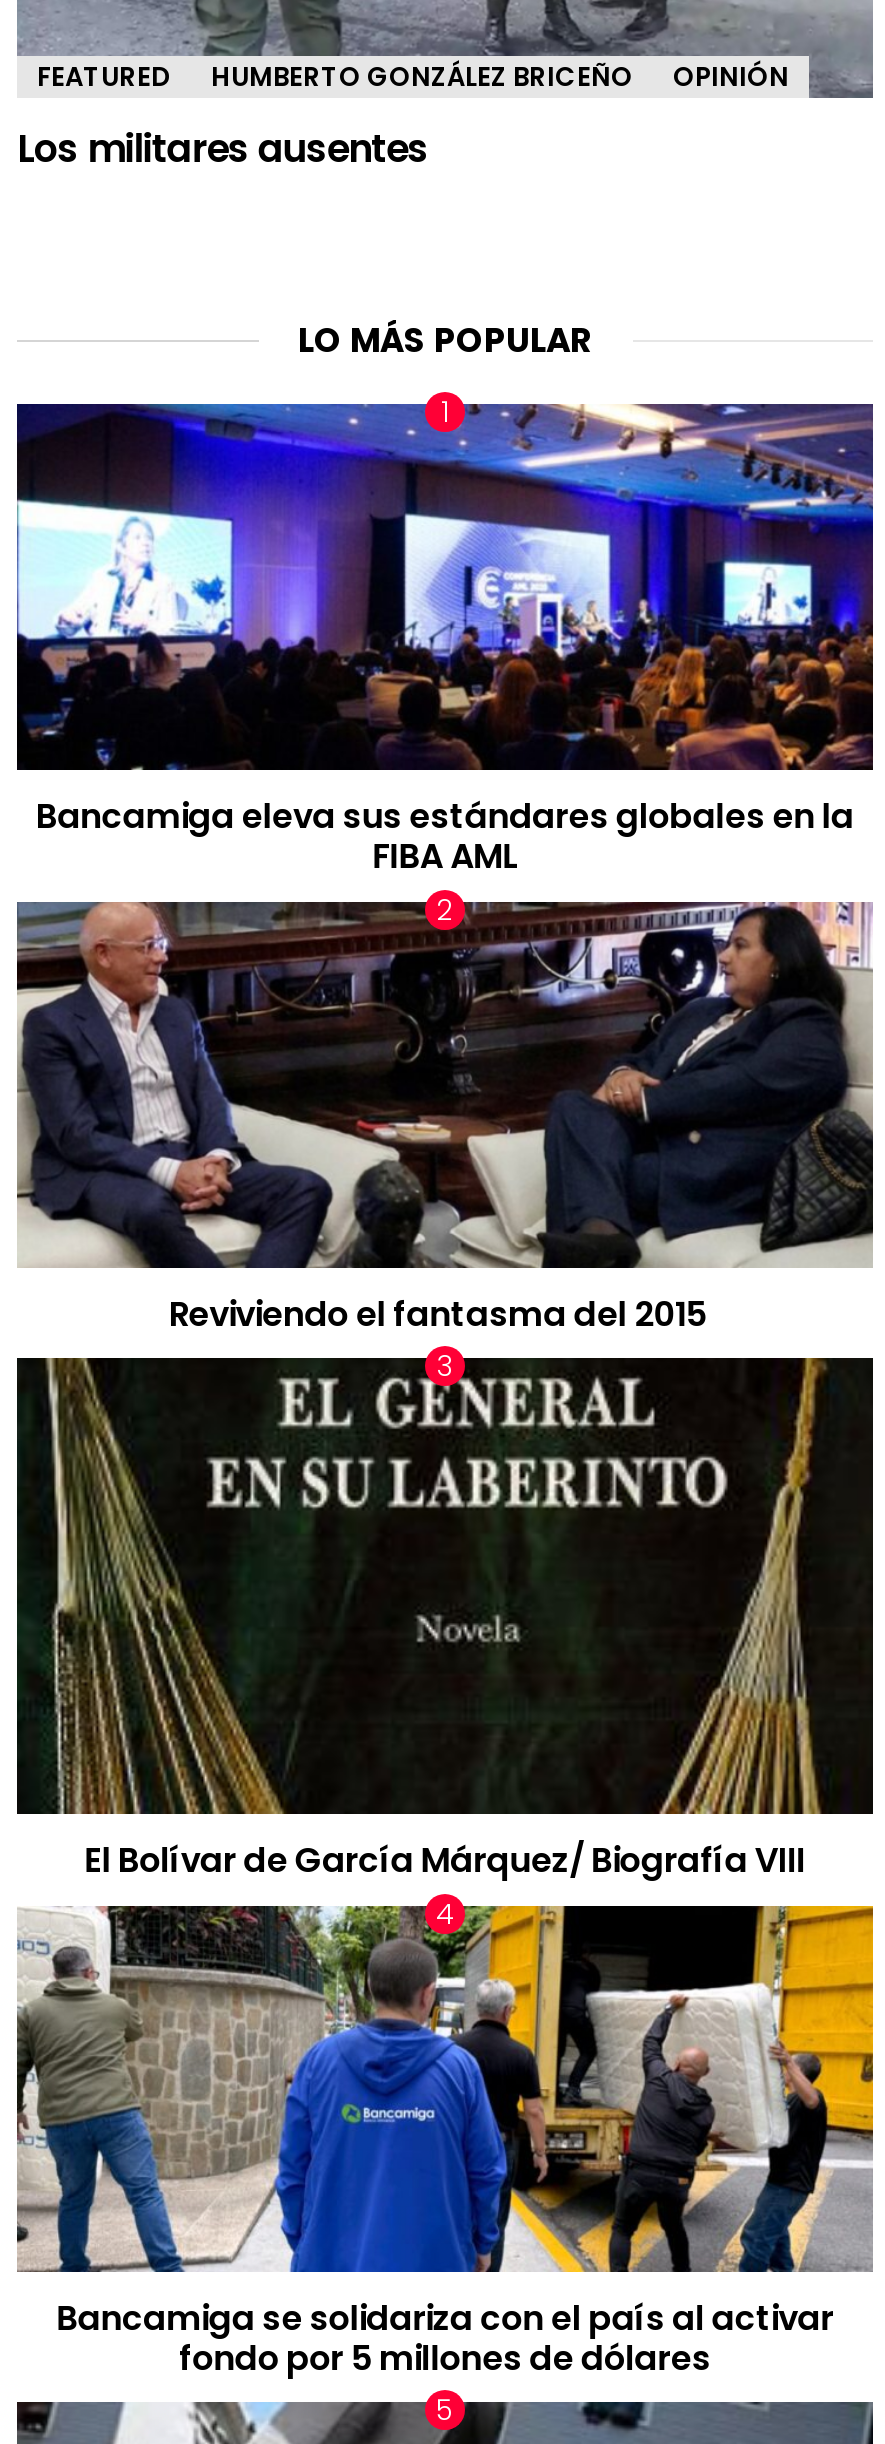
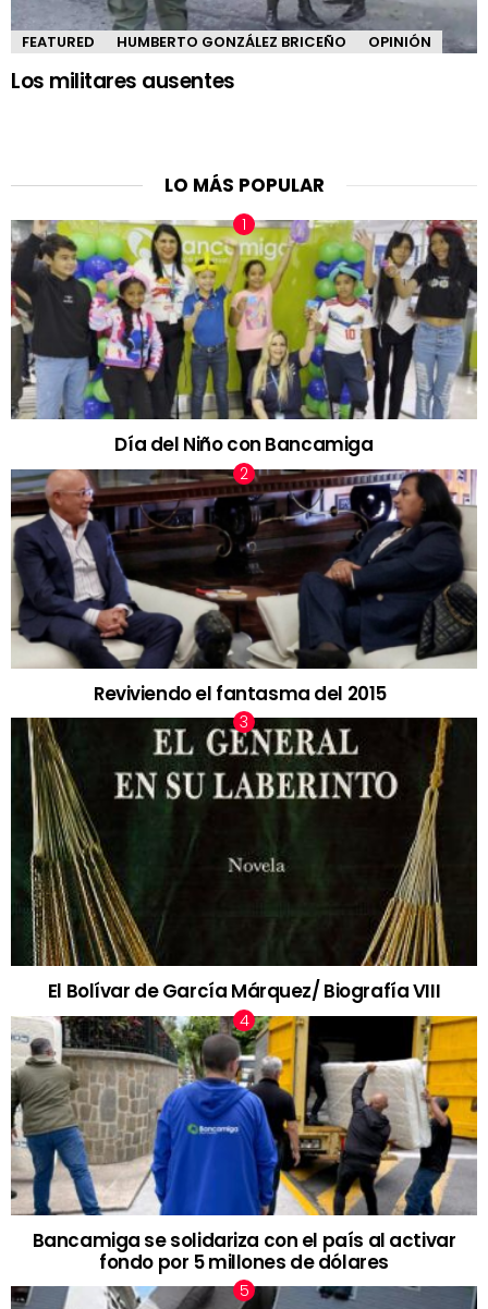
- [image]
- Bancamiga eleva sus estándares globales en la
- FIBA AML
+ [image]
+ Día del Niño con Bancamiga
